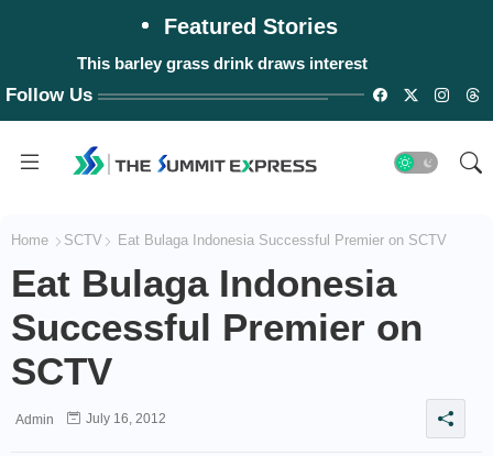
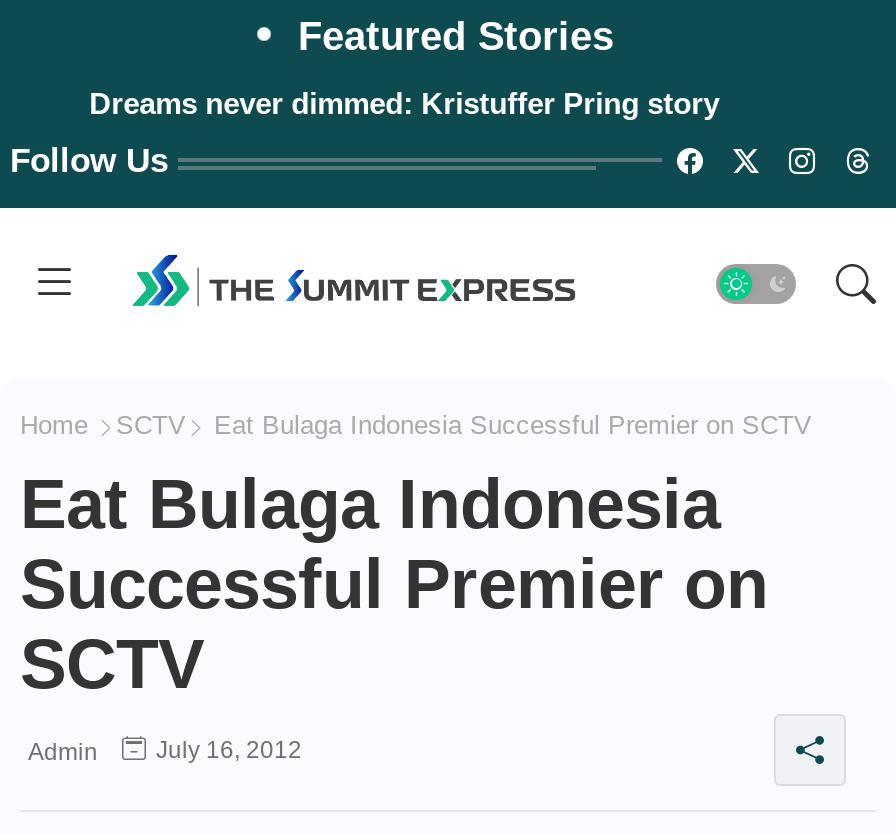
- This barley grass drink draws interest
+ Dreams never dimmed: Kristuffer Pring story
